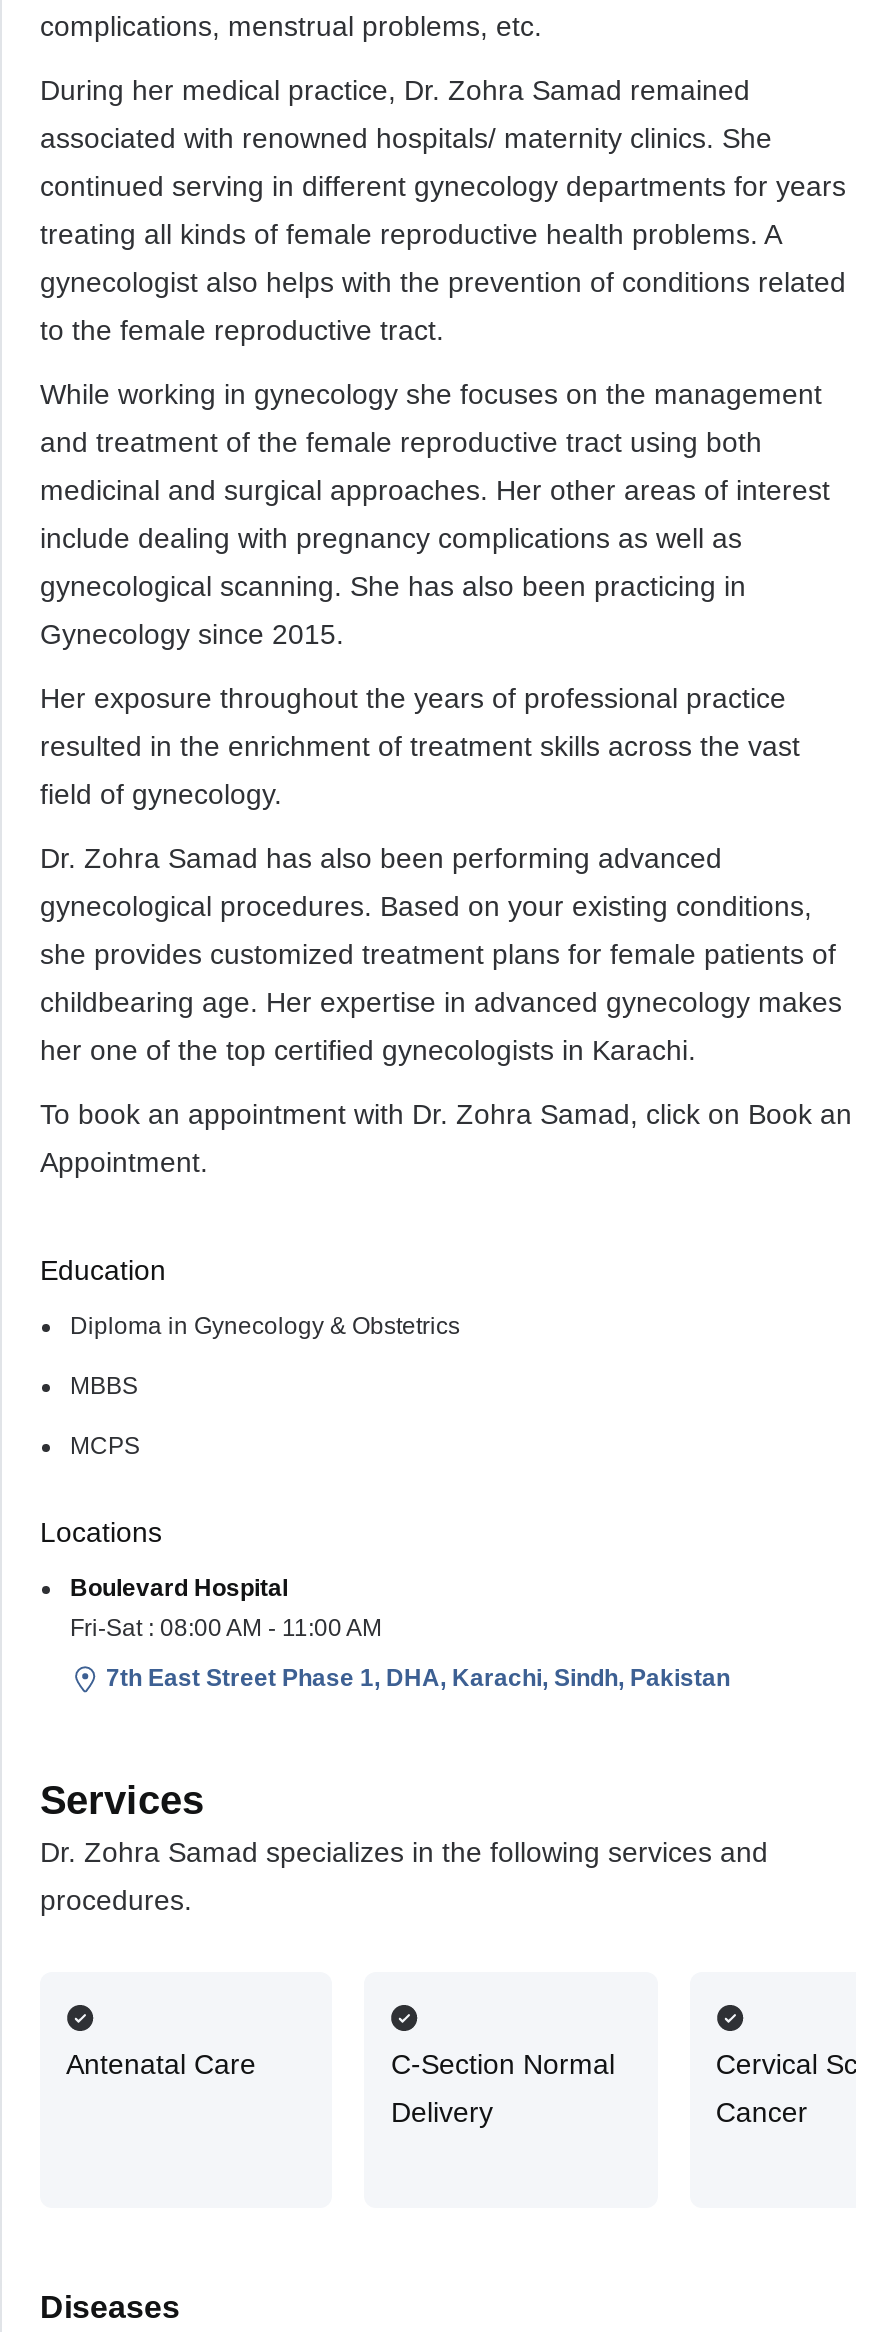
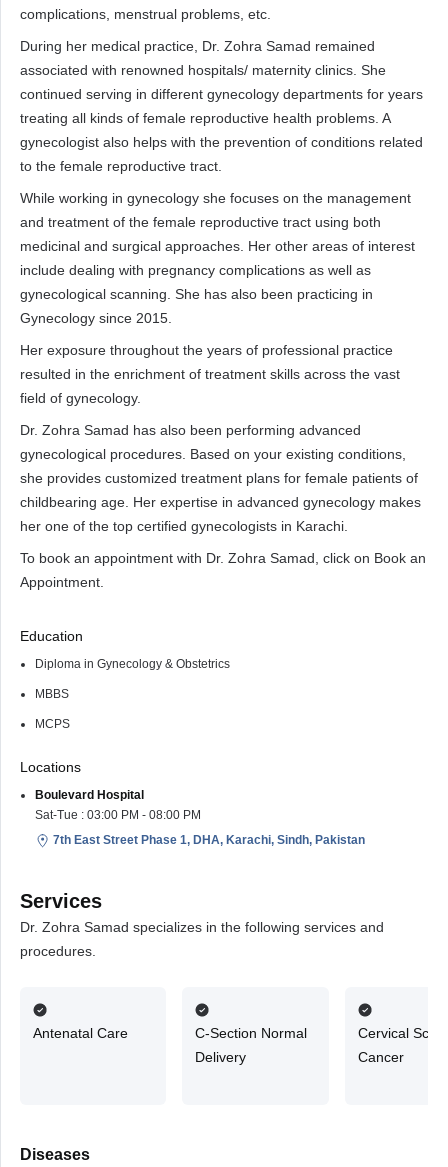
- Fri-Sat : 08:00 AM - 11:00 AM
+ Sat-Tue : 03:00 PM - 08:00 PM
